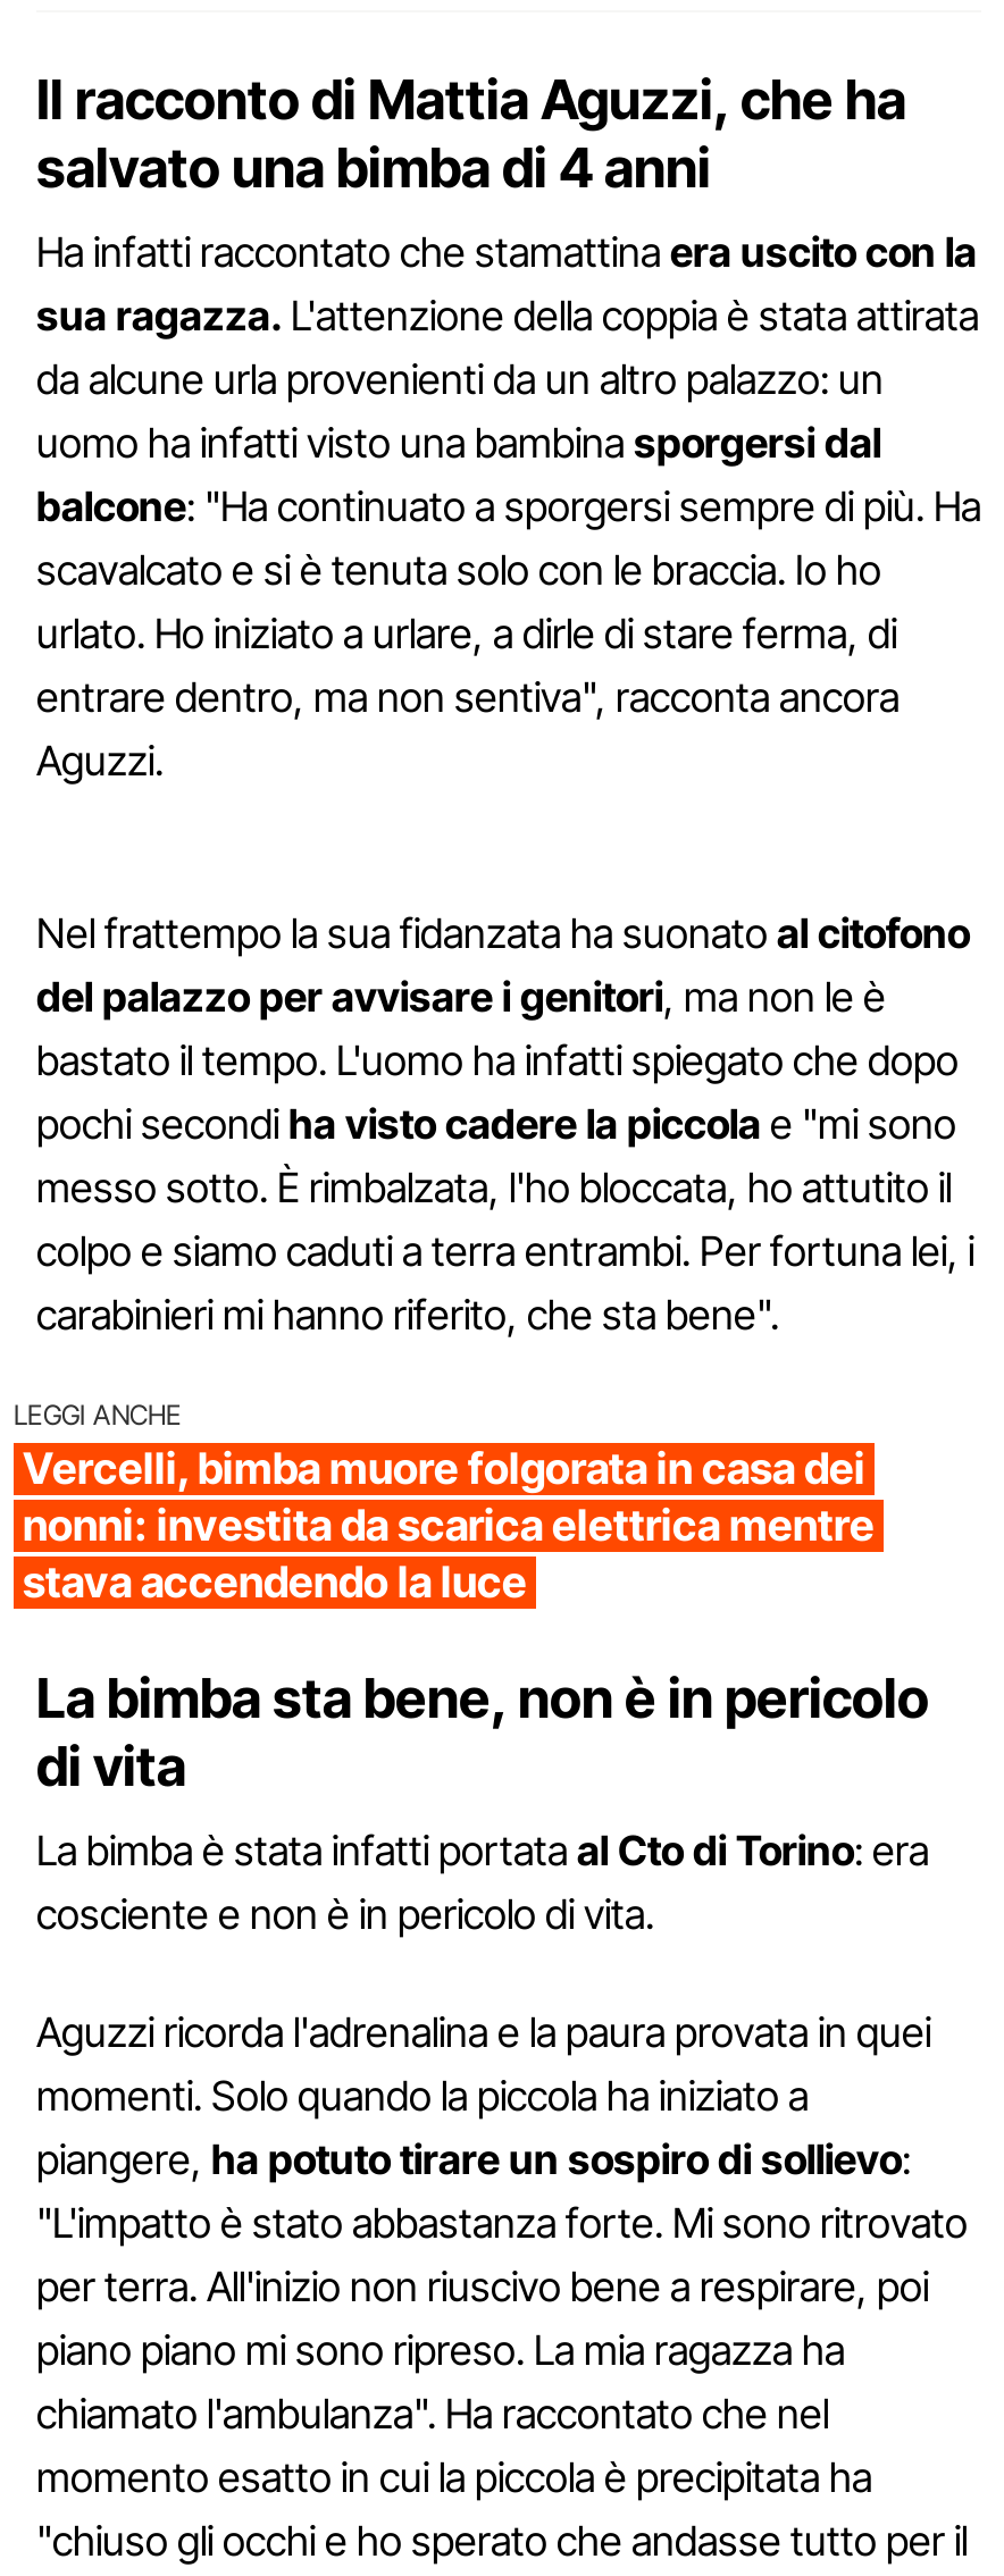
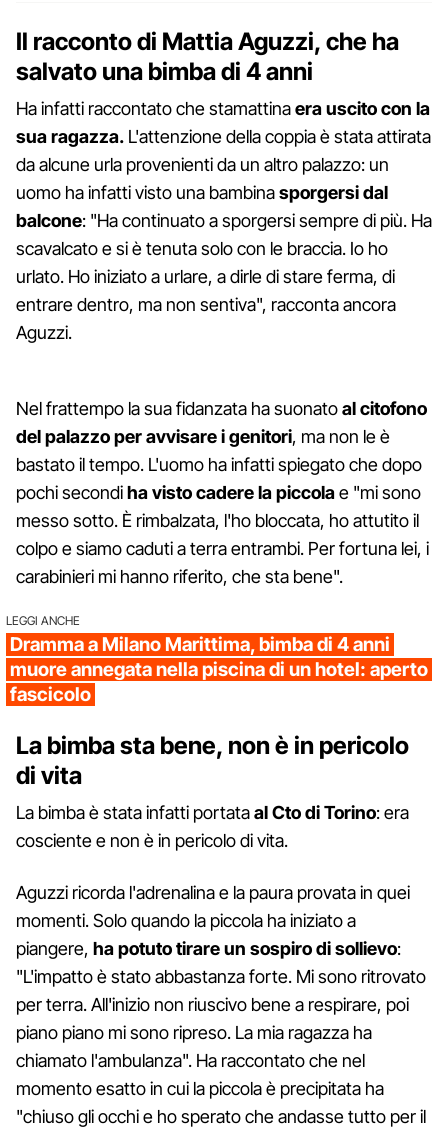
- Vercelli, bimba muore folgorata in casa dei
- nonni: investita da scarica elettrica mentre
- stava accendendo la luce
+ Dramma a Milano Marittima, bimba di 4 anni
+ muore annegata nella piscina di un hotel: aperto
+ fascicolo
